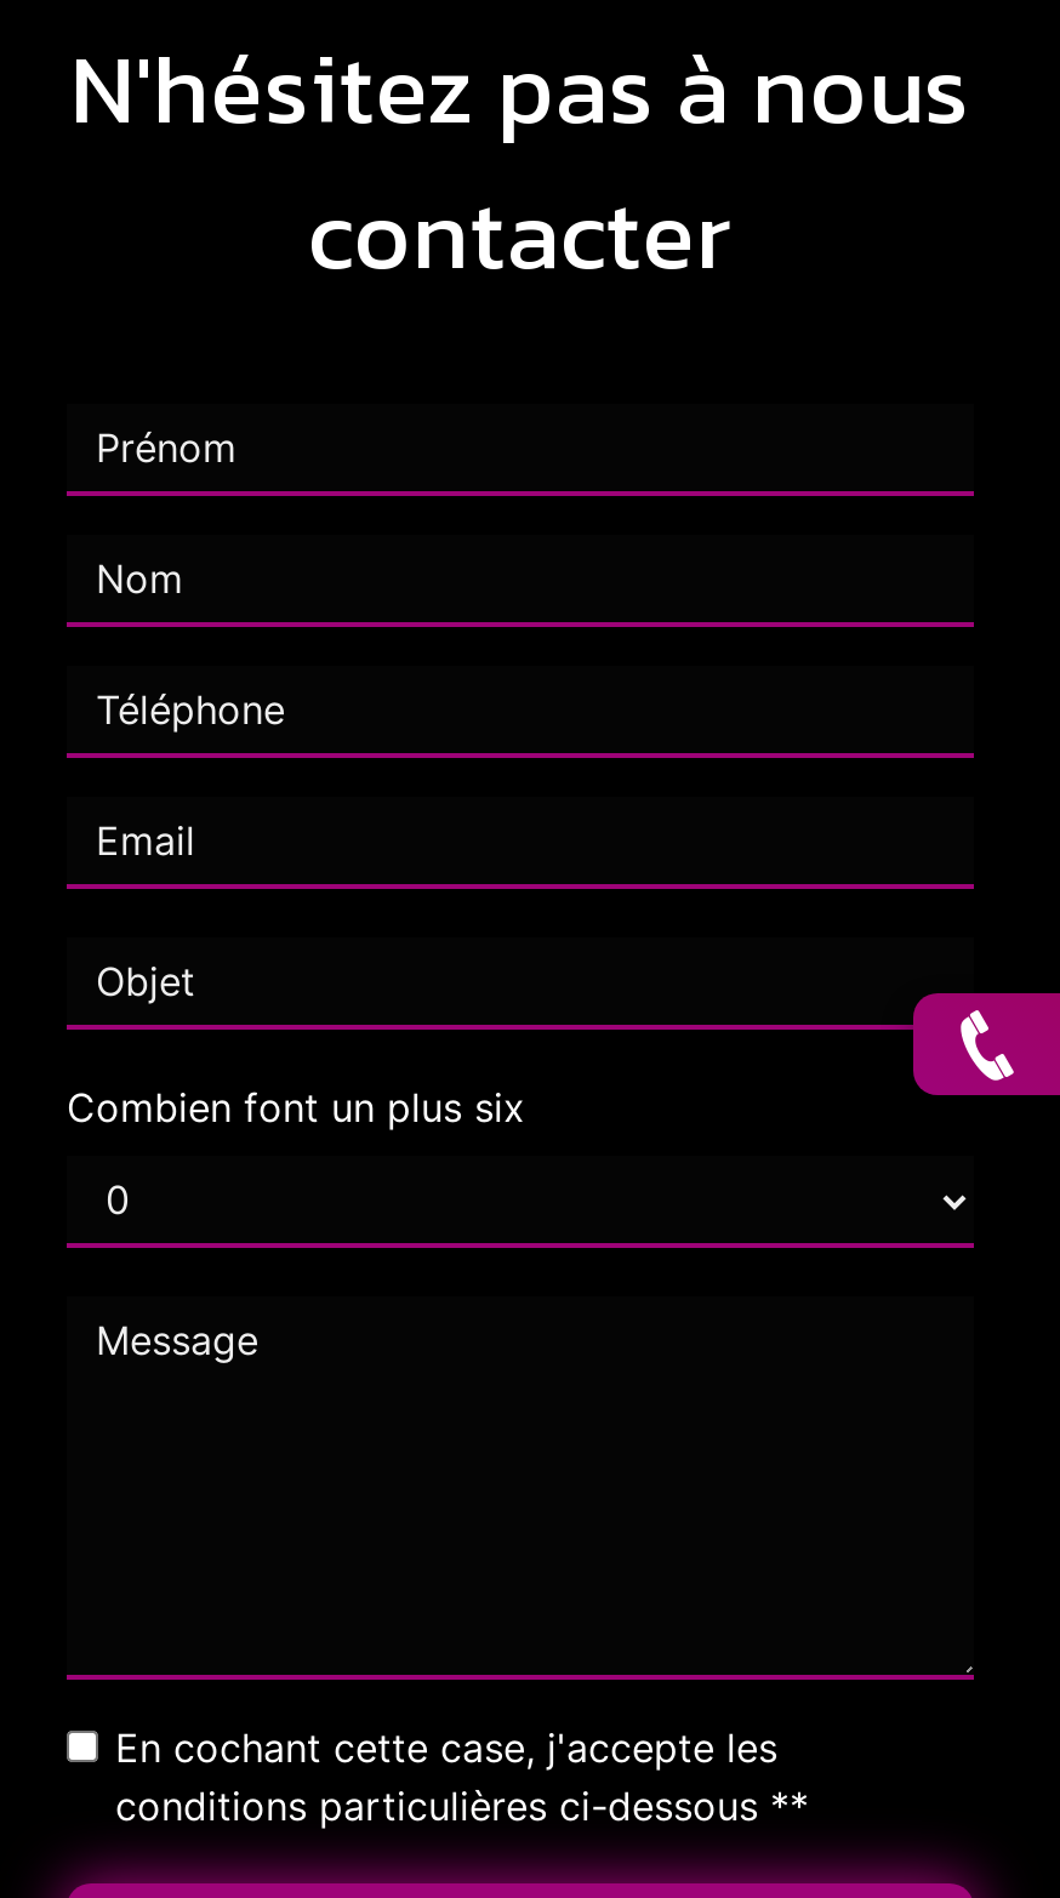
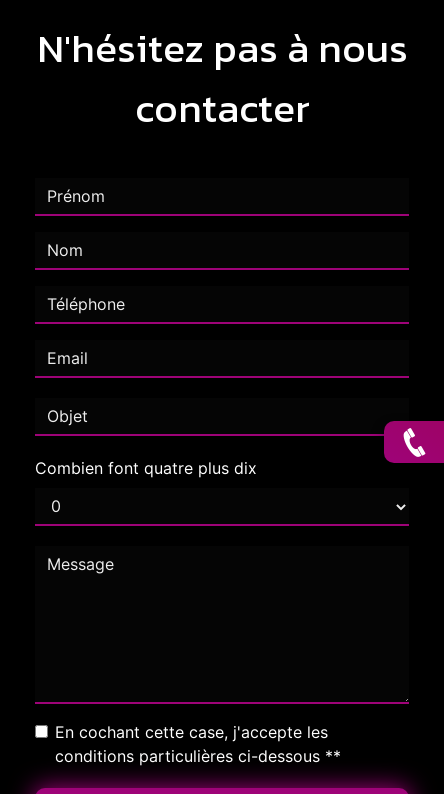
- Combien font un plus six
+ Combien font quatre plus dix
